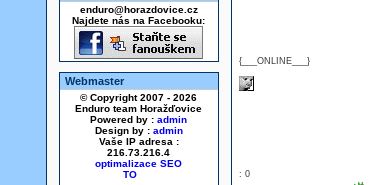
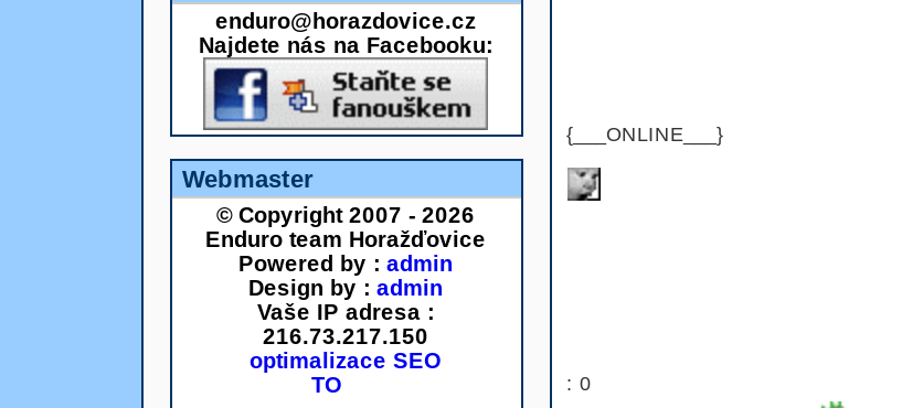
- 216.73.216.4
+ 216.73.217.150
